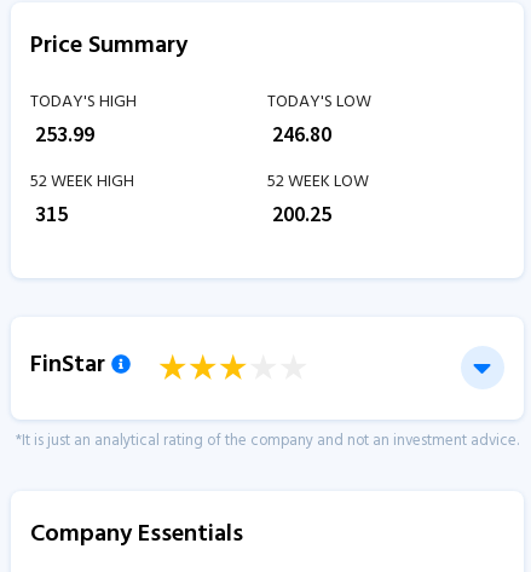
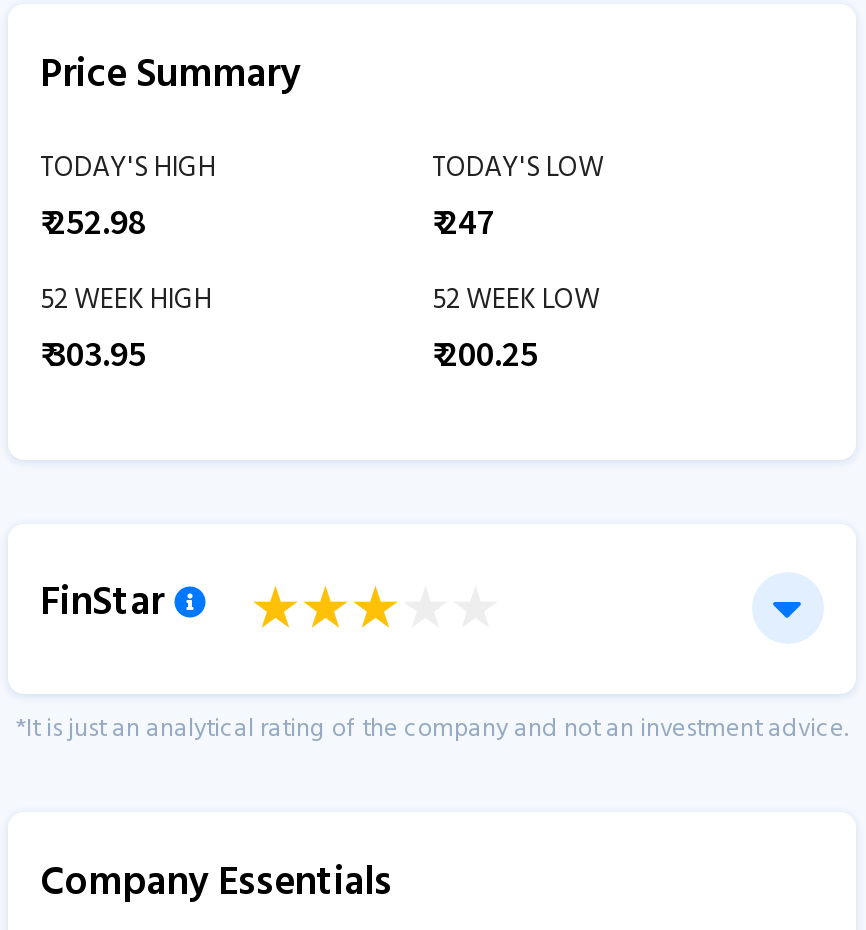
- ₹253.99
+ ₹252.98

- ₹246.80
+ ₹247

- ₹315
+ ₹303.95
